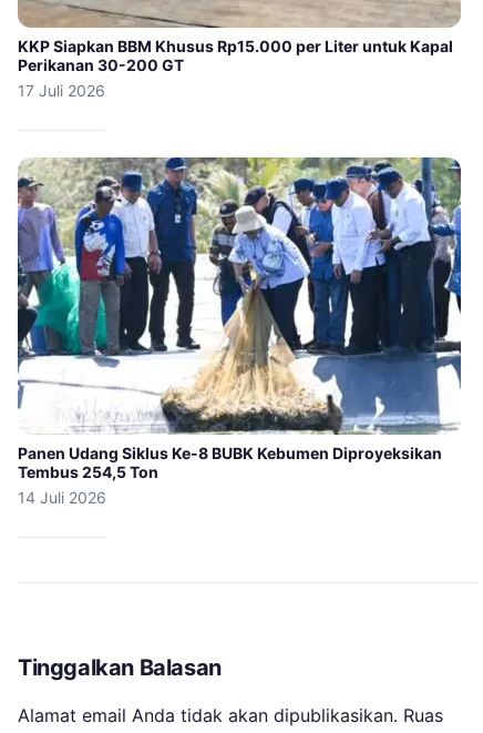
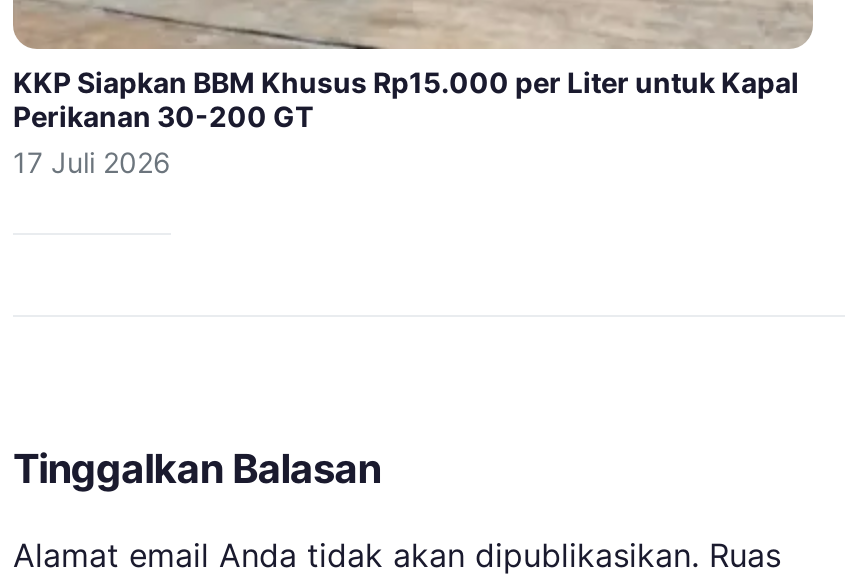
- [image]
- Panen Udang Siklus Ke-8 BUBK Kebumen Diproyeksikan
- Tembus 254,5 Ton
- 14 Juli 2026
